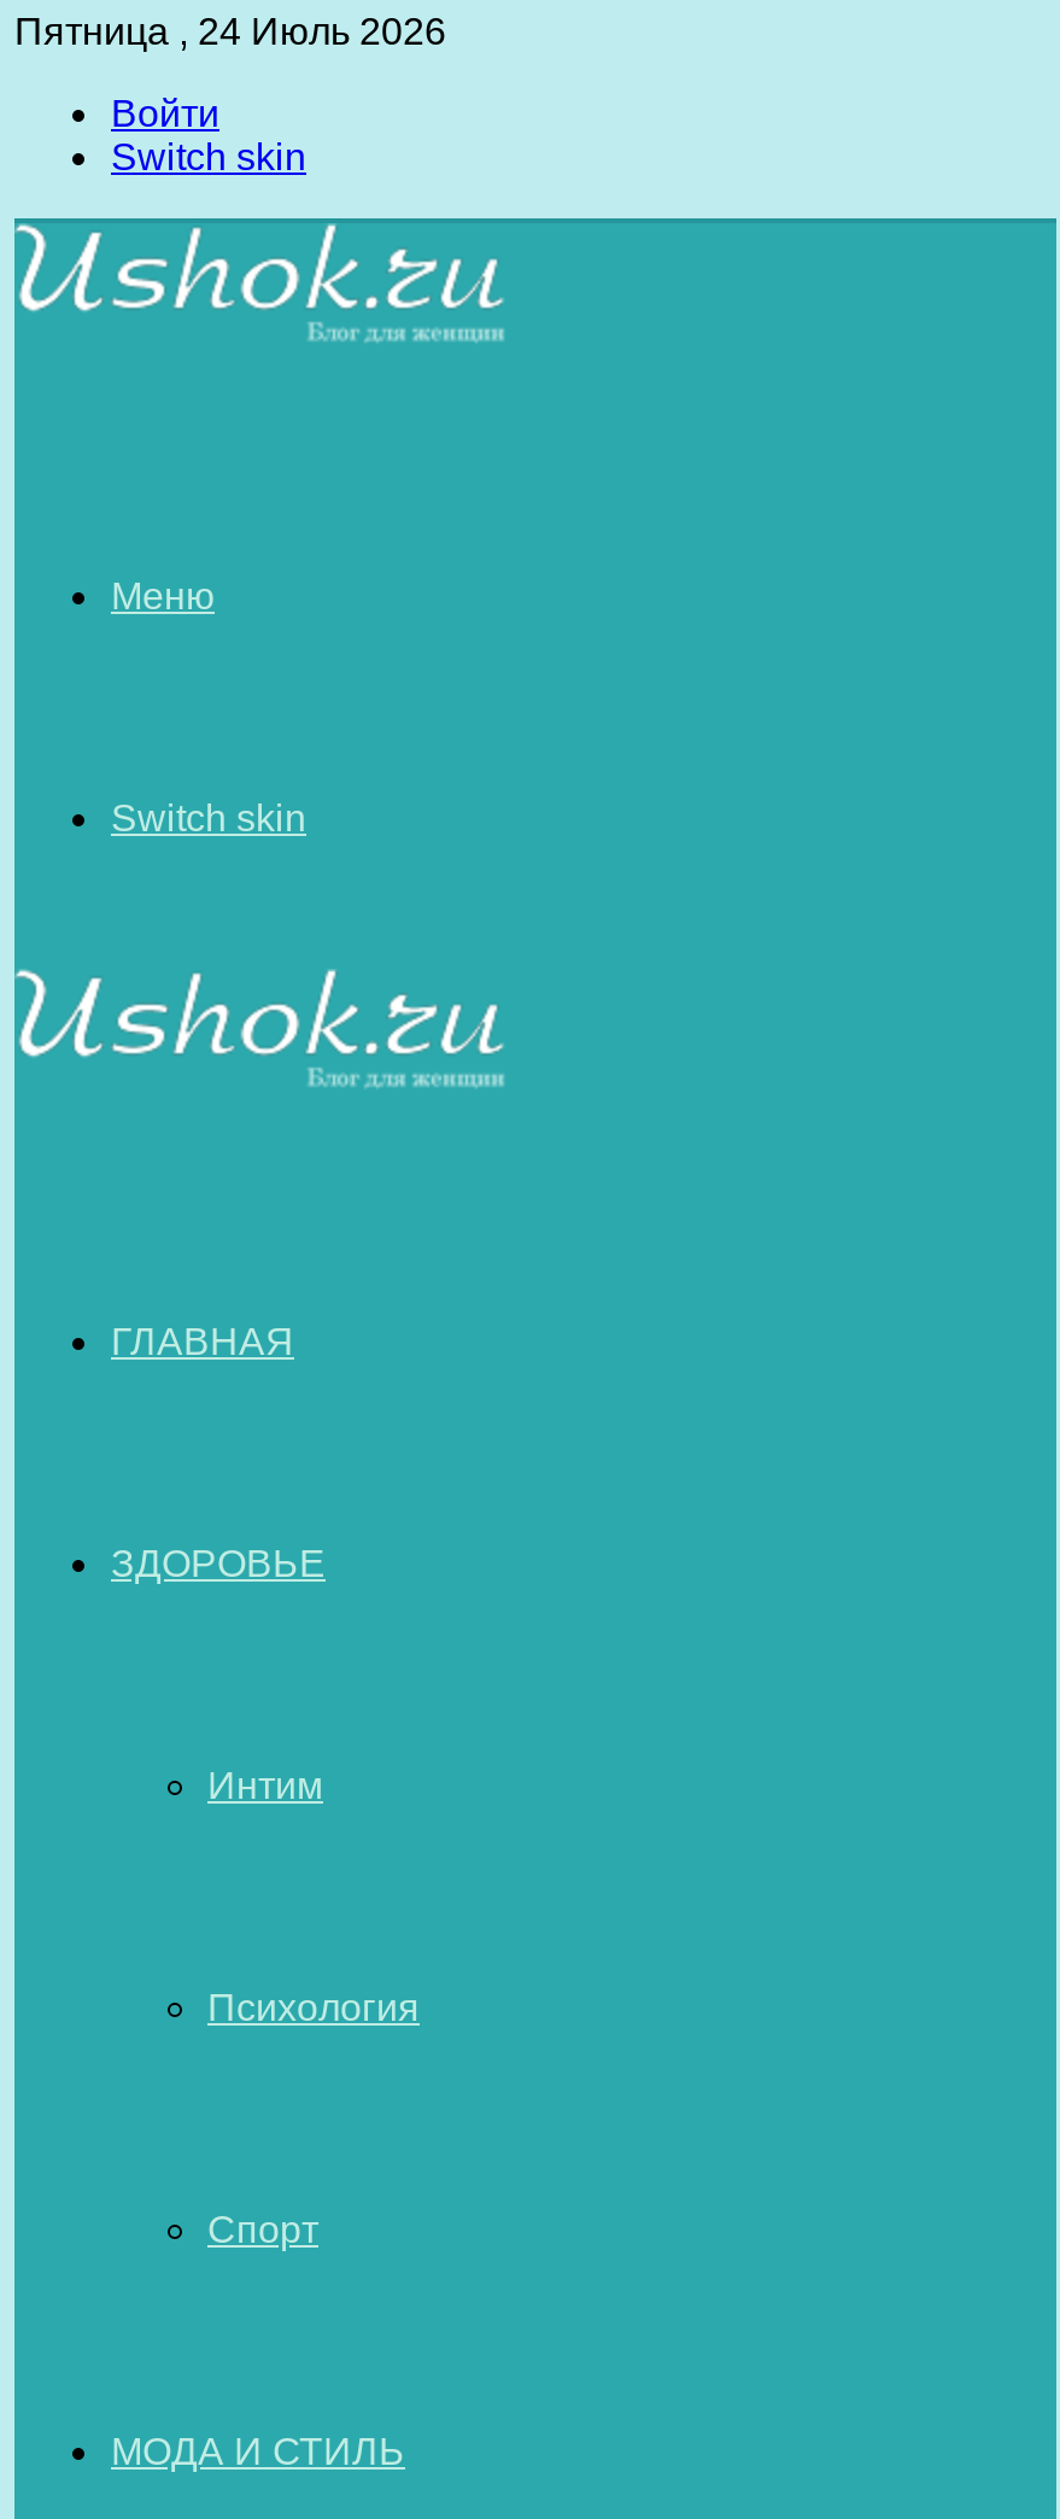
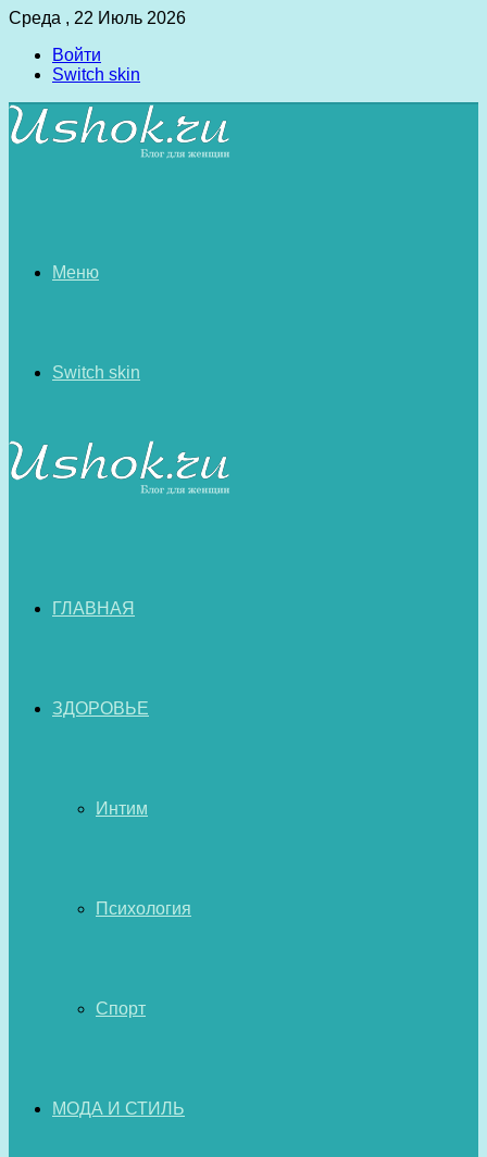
- Пятница , 24 Июль 2026
+ Среда , 22 Июль 2026
